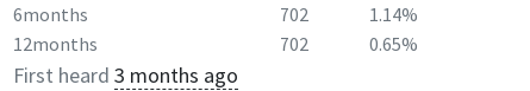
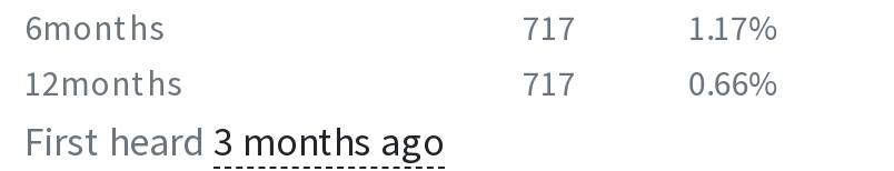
- 702
+ 717

- 1.14%
+ 1.17%

- 702
+ 717

- 0.65%
+ 0.66%
